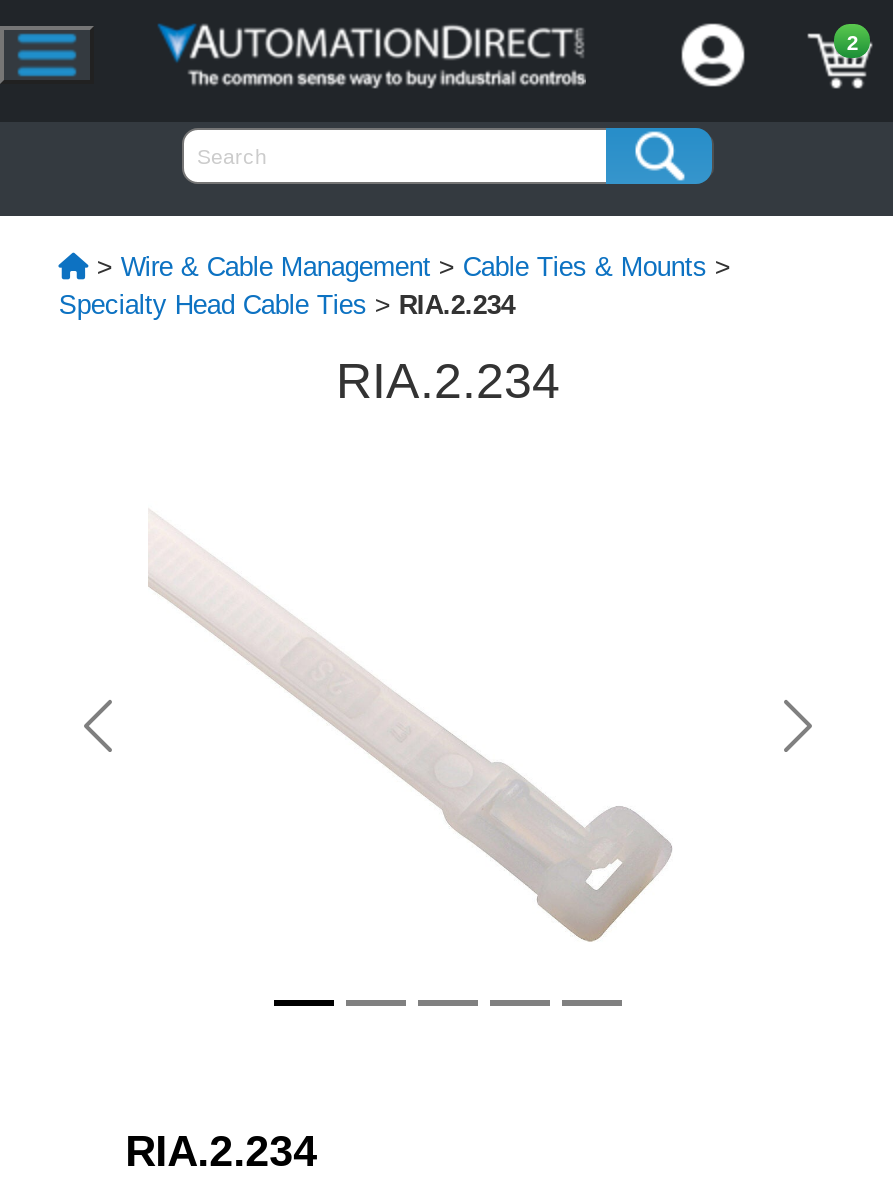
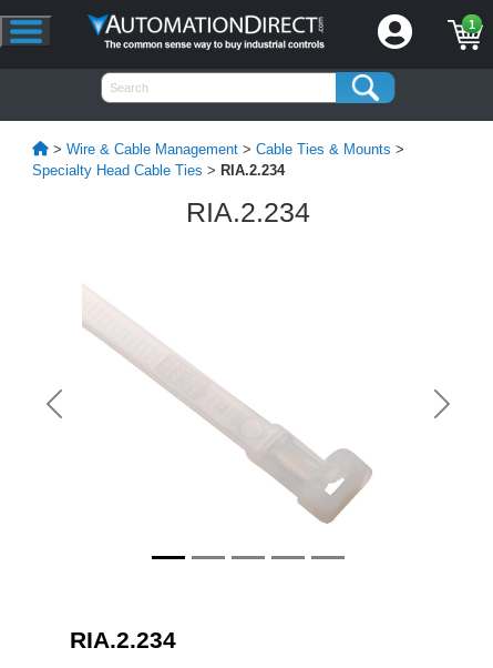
- 2
+ 1
